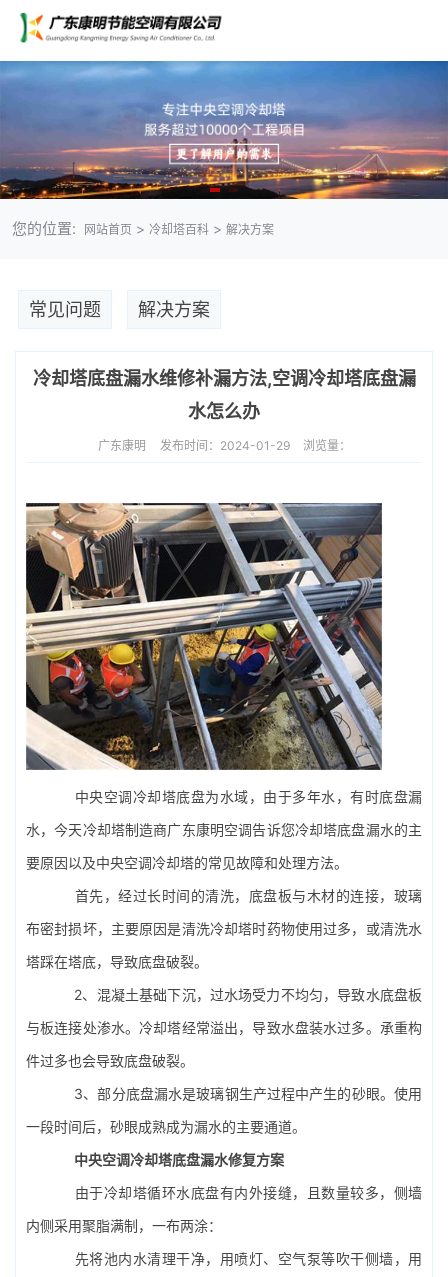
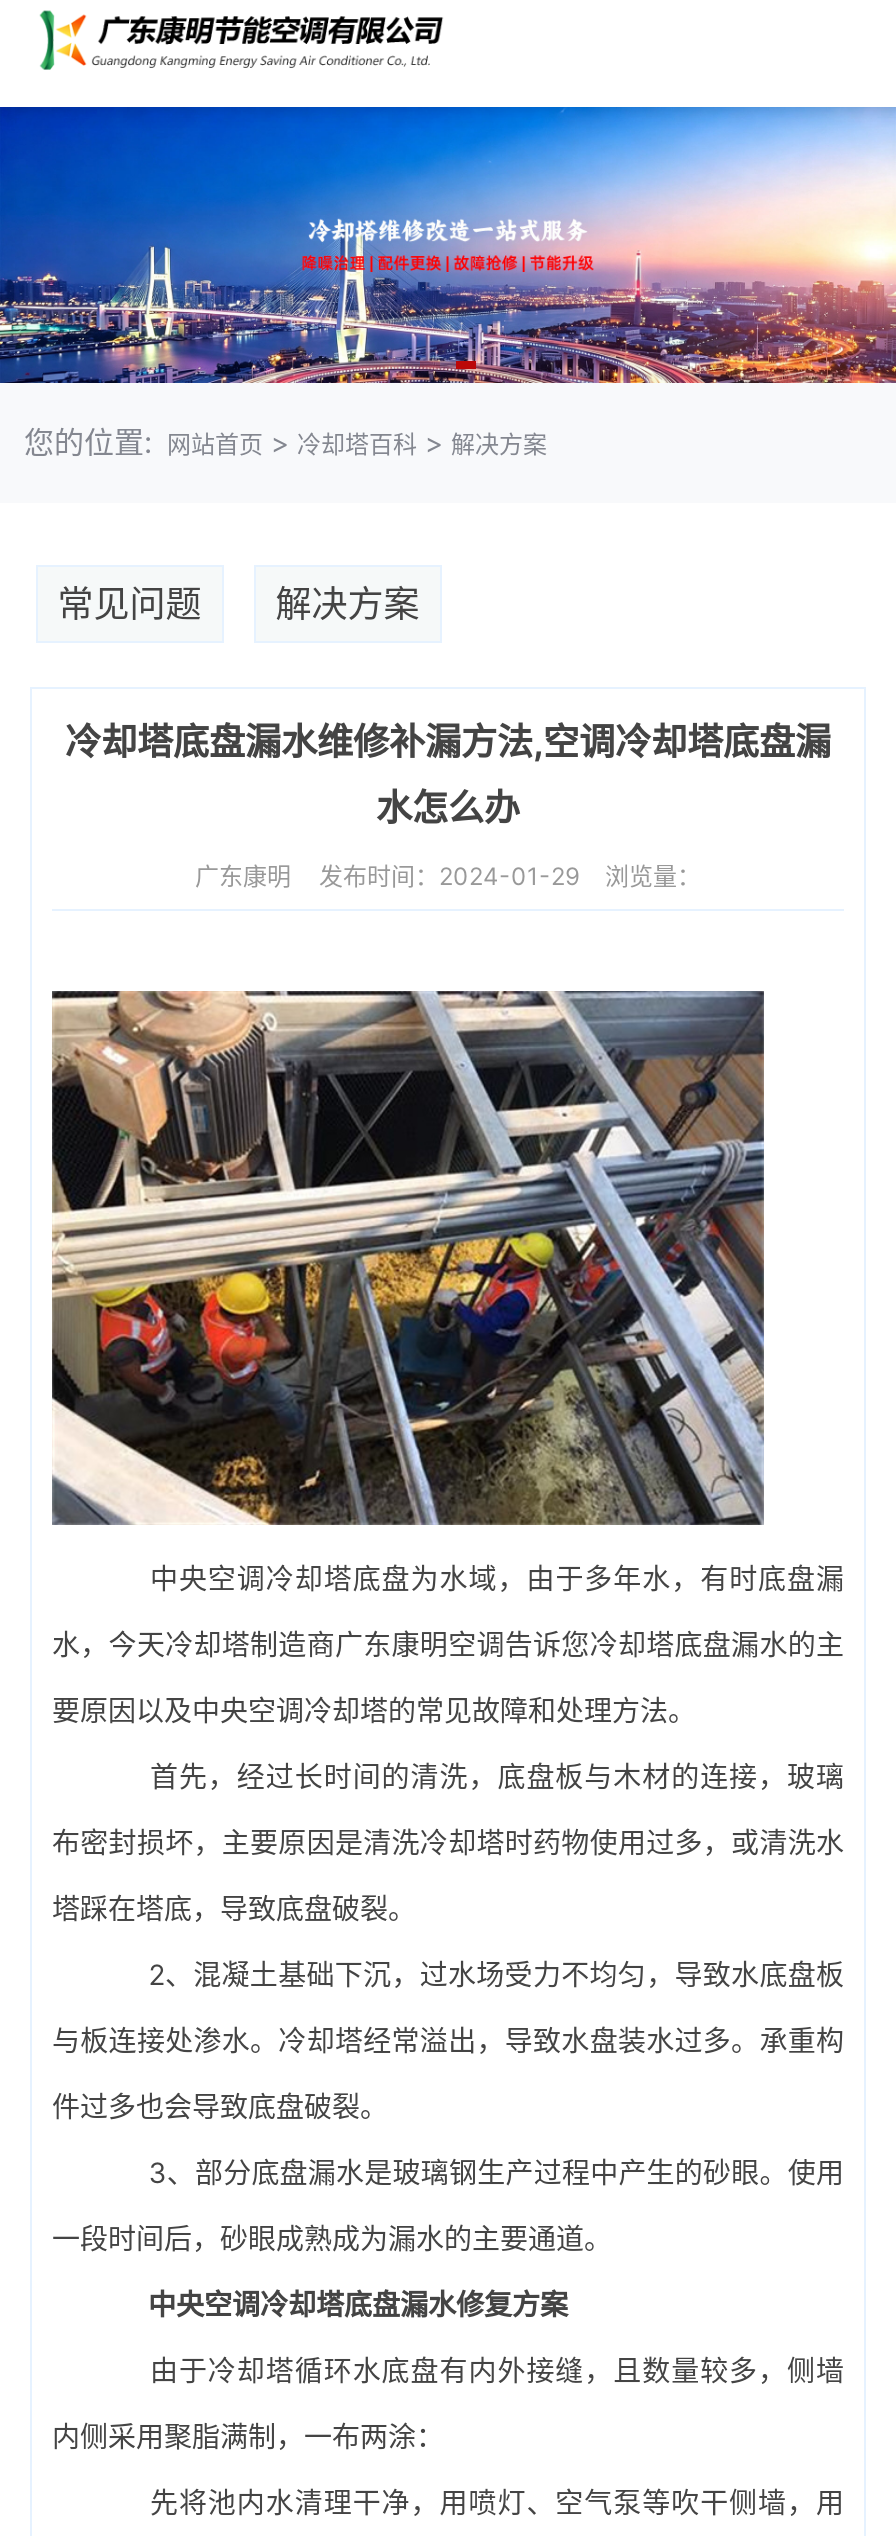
- [image]
+ [image]
